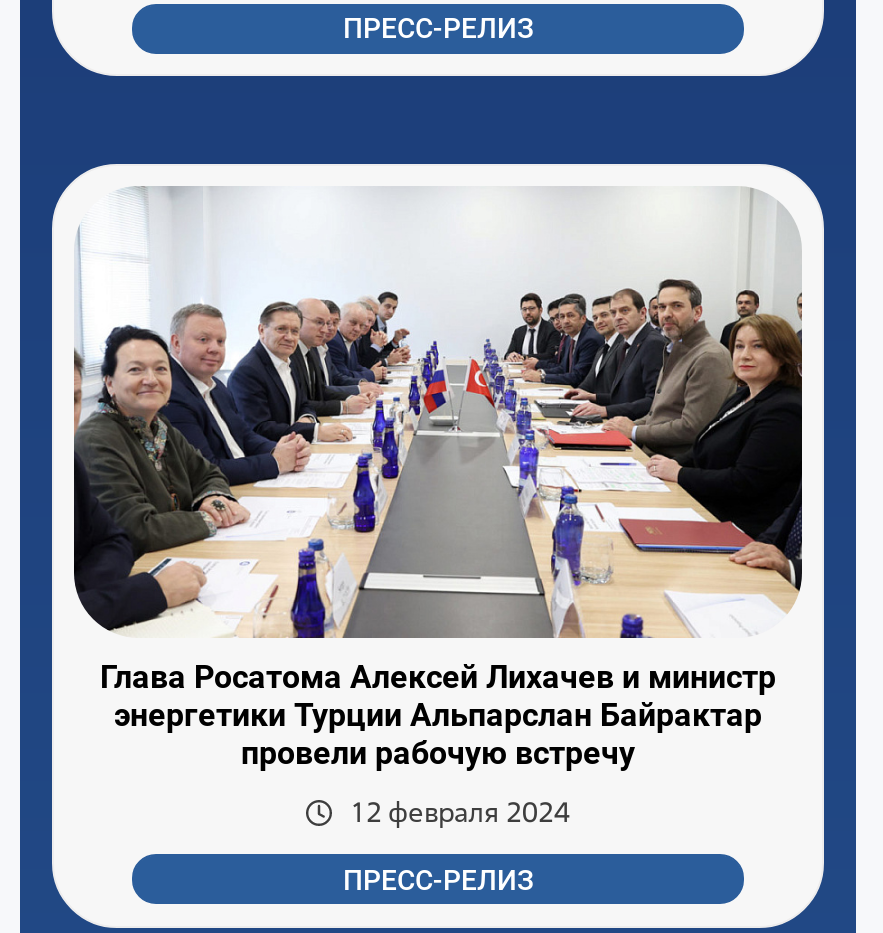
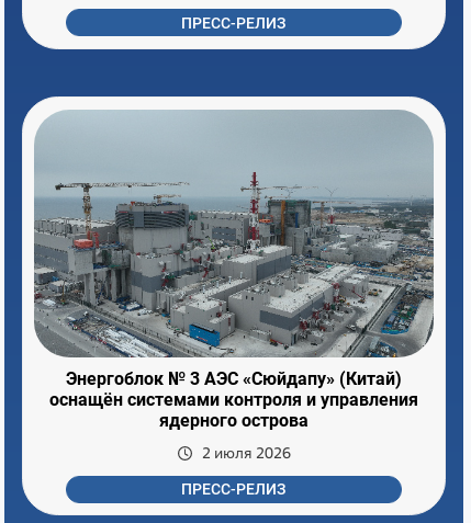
- [image]
- Глава Росатома Алексей Лихачев и министр
- энергетики Турции Альпарслан Байрактар
- провели рабочую встречу
+ [image]
+ Энергоблок № 3 АЭС «Сюйдапу» (Китай)
+ оснащён системами контроля и управления
+ ядерного острова

- 12 февраля 2024
+ 2 июля 2026
